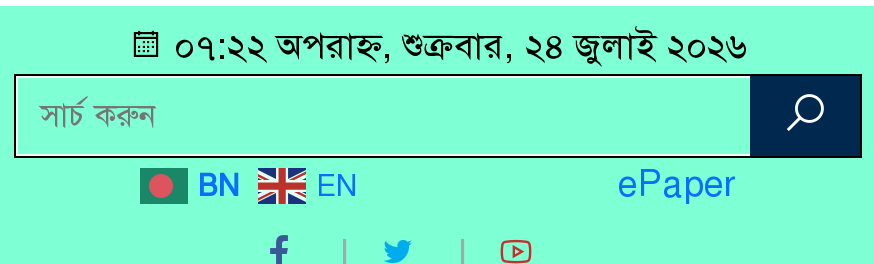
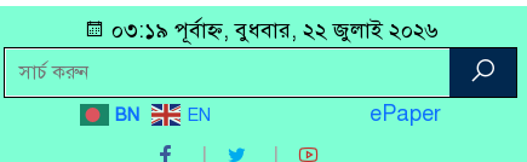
- ০৭:২২ অপরাহ্ন, শুক্রবার, ২৪ জুলাই ২০২৬
+ ০৩:১৯ পূর্বাহ্ন, বুধবার, ২২ জুলাই ২০২৬
